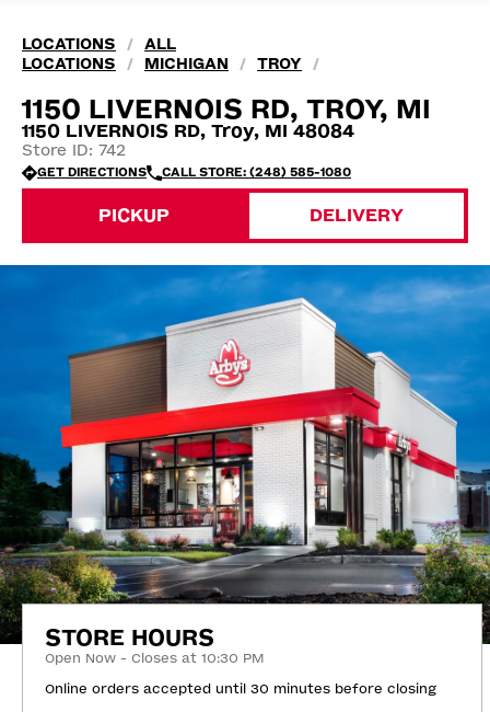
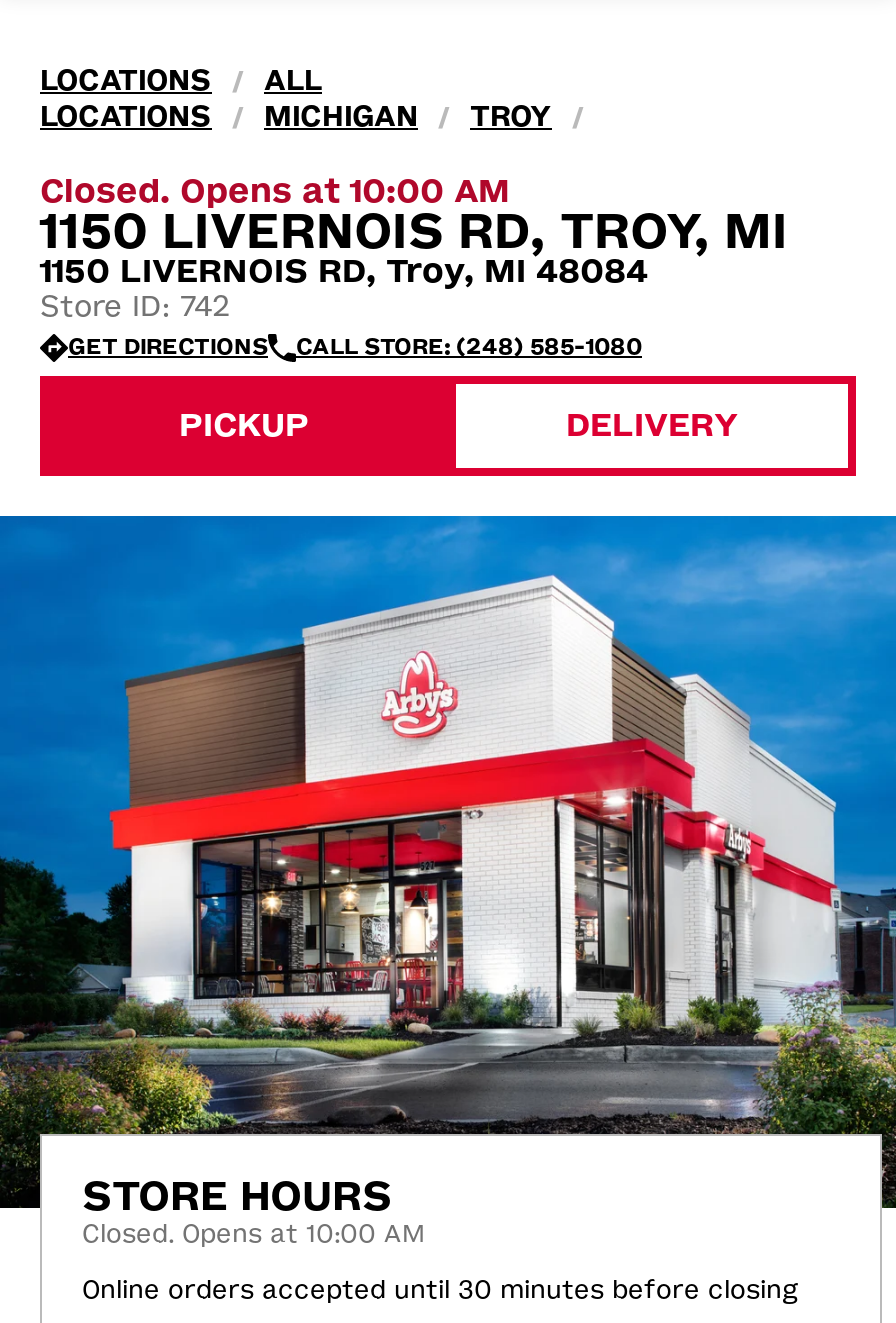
+ Closed. Opens at 10:00 AM

- Open Now - Closes at 10:30 PM
+ Closed. Opens at 10:00 AM
